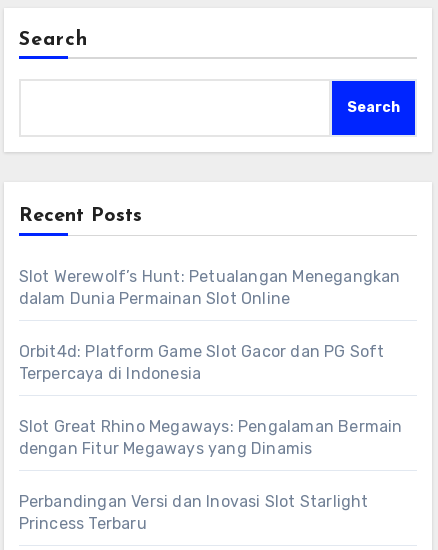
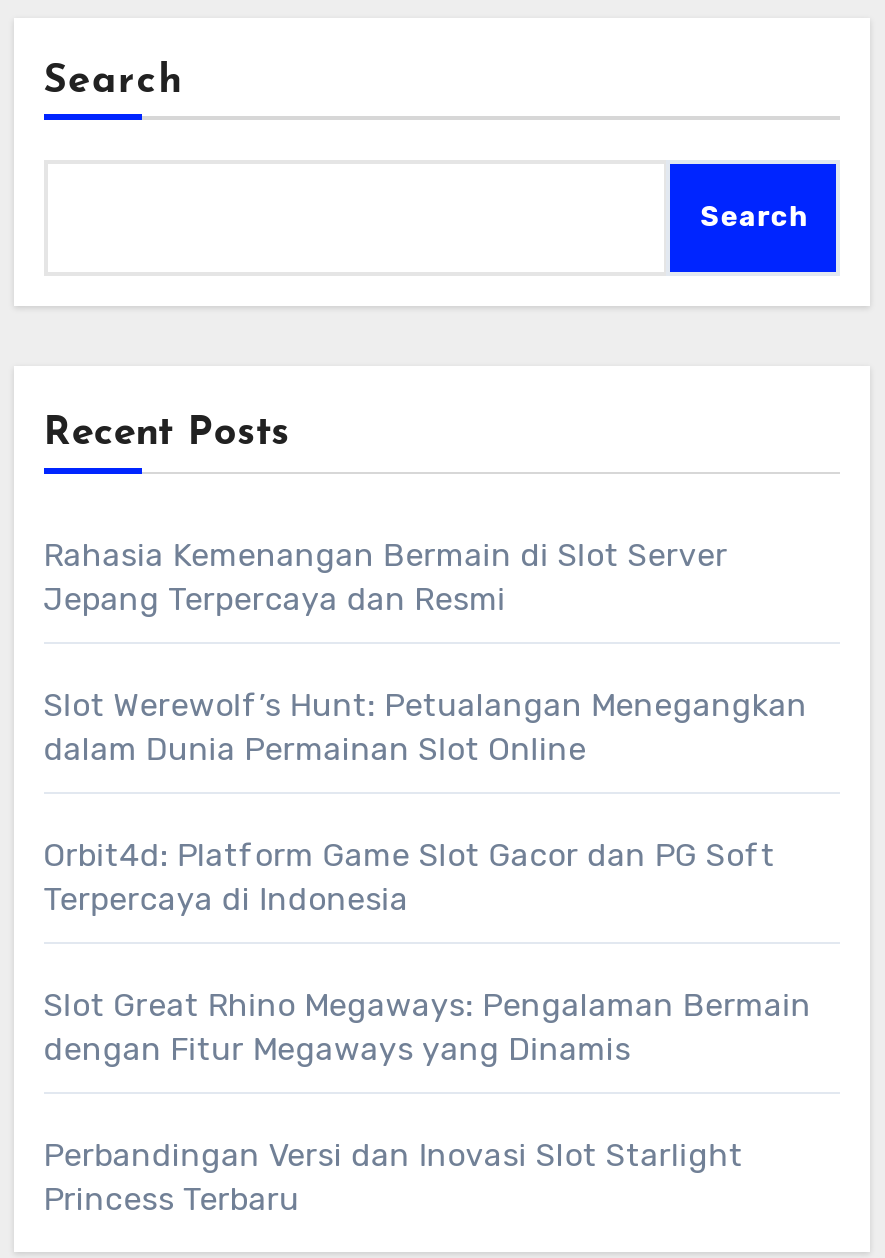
+ Rahasia Kemenangan Bermain di Slot Server
+ Jepang Terpercaya dan Resmi
